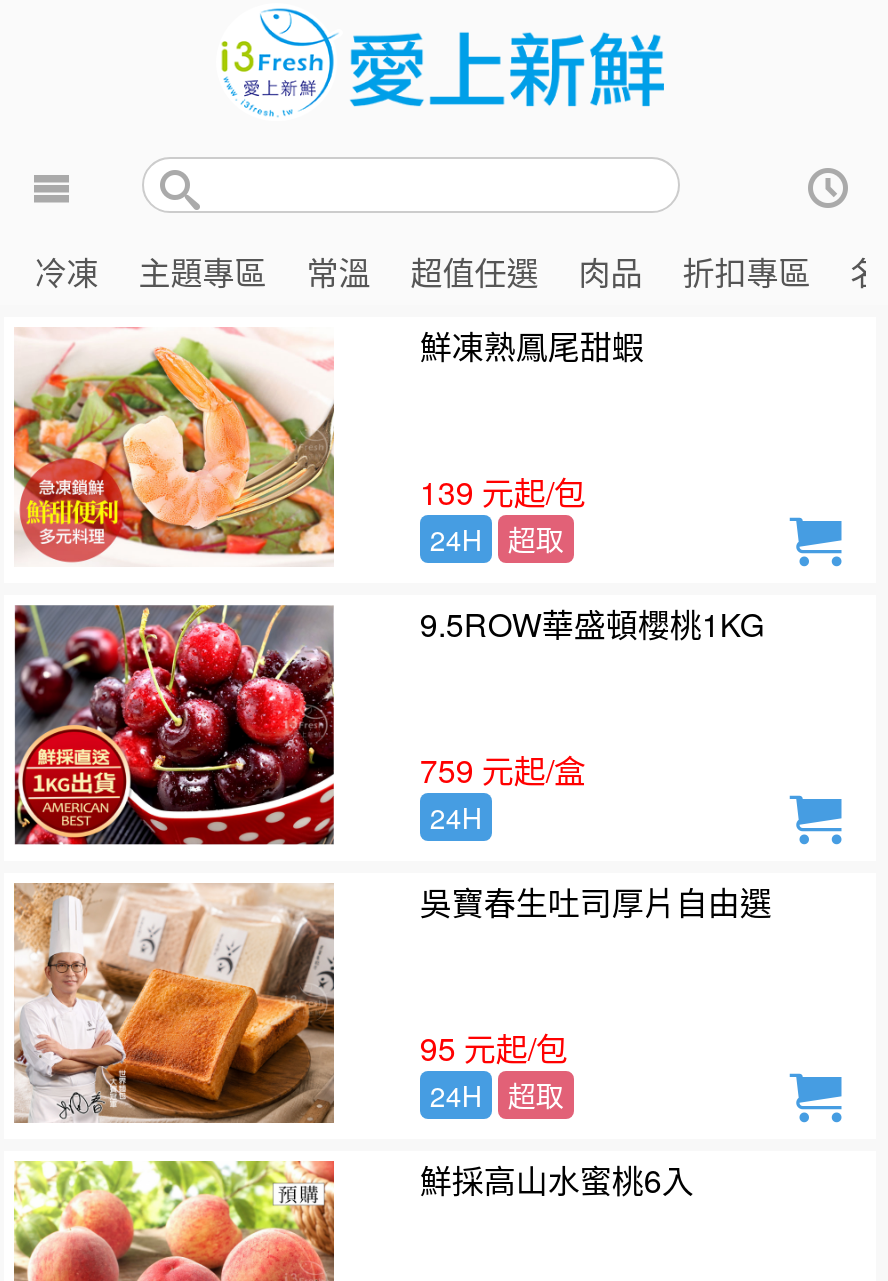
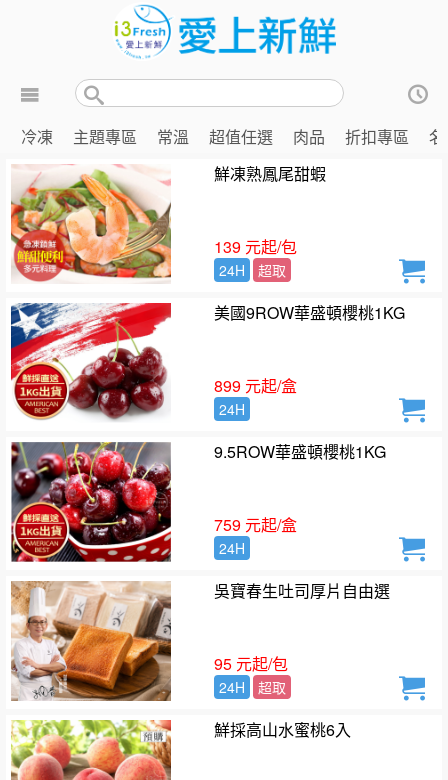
+ [image]

+ 美國9ROW華盛頓櫻桃1KG
+ 899 元起/盒
+ 24H
